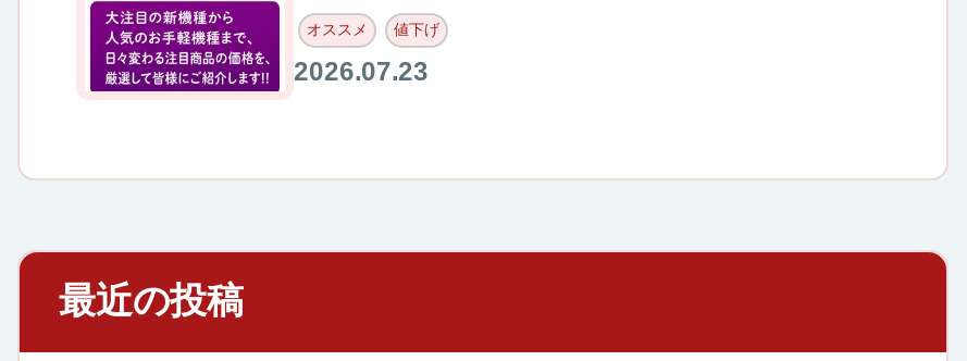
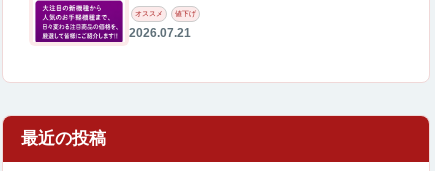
- 2026.07.23
+ 2026.07.21
